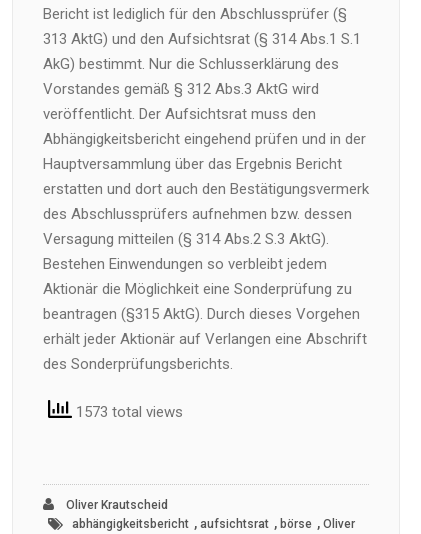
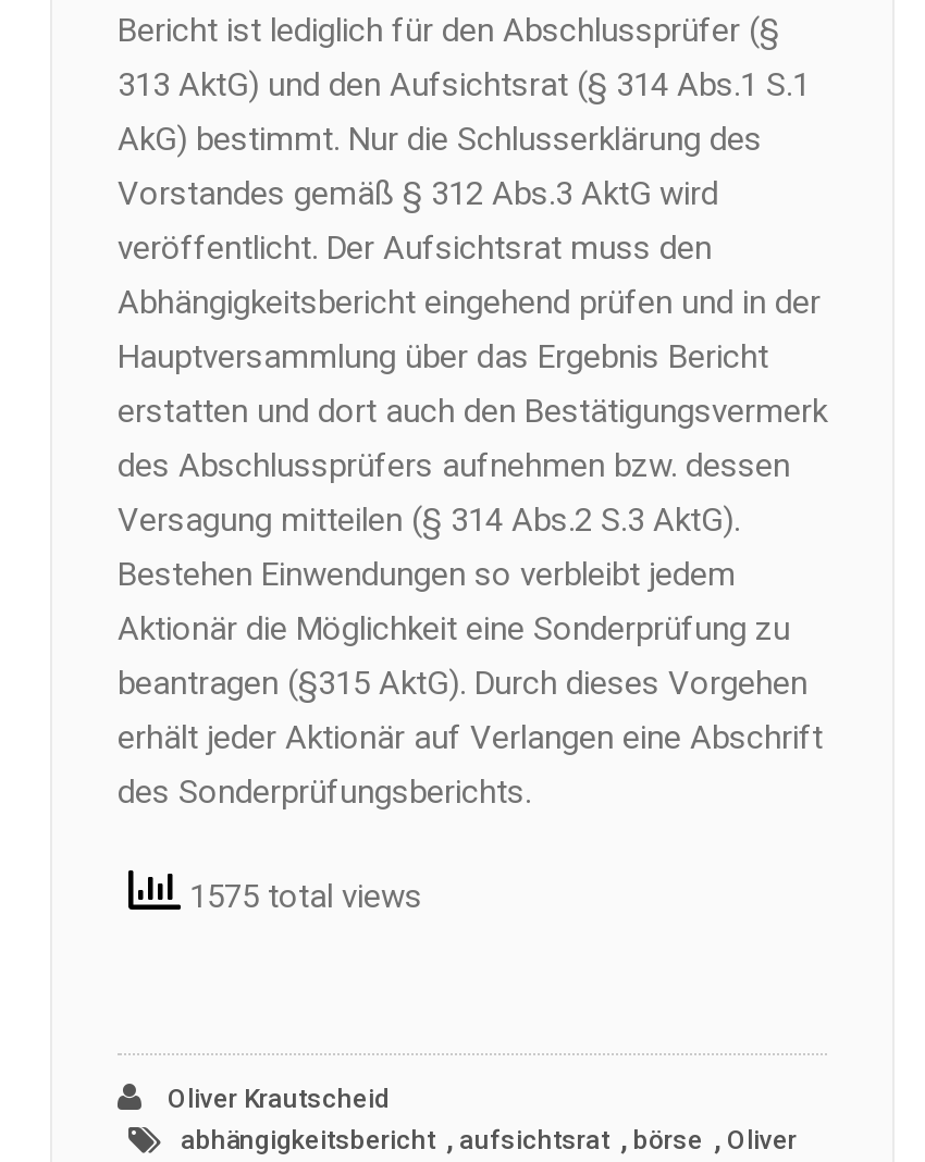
- 1573 total views
+ 1575 total views
